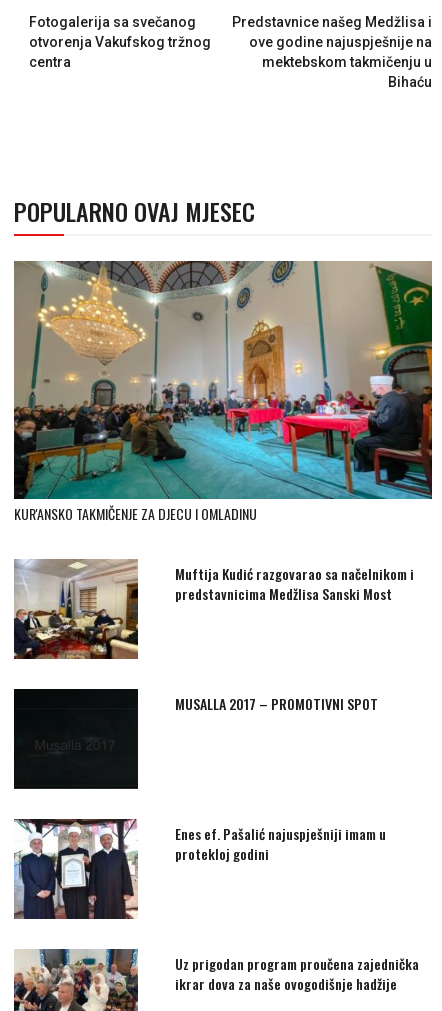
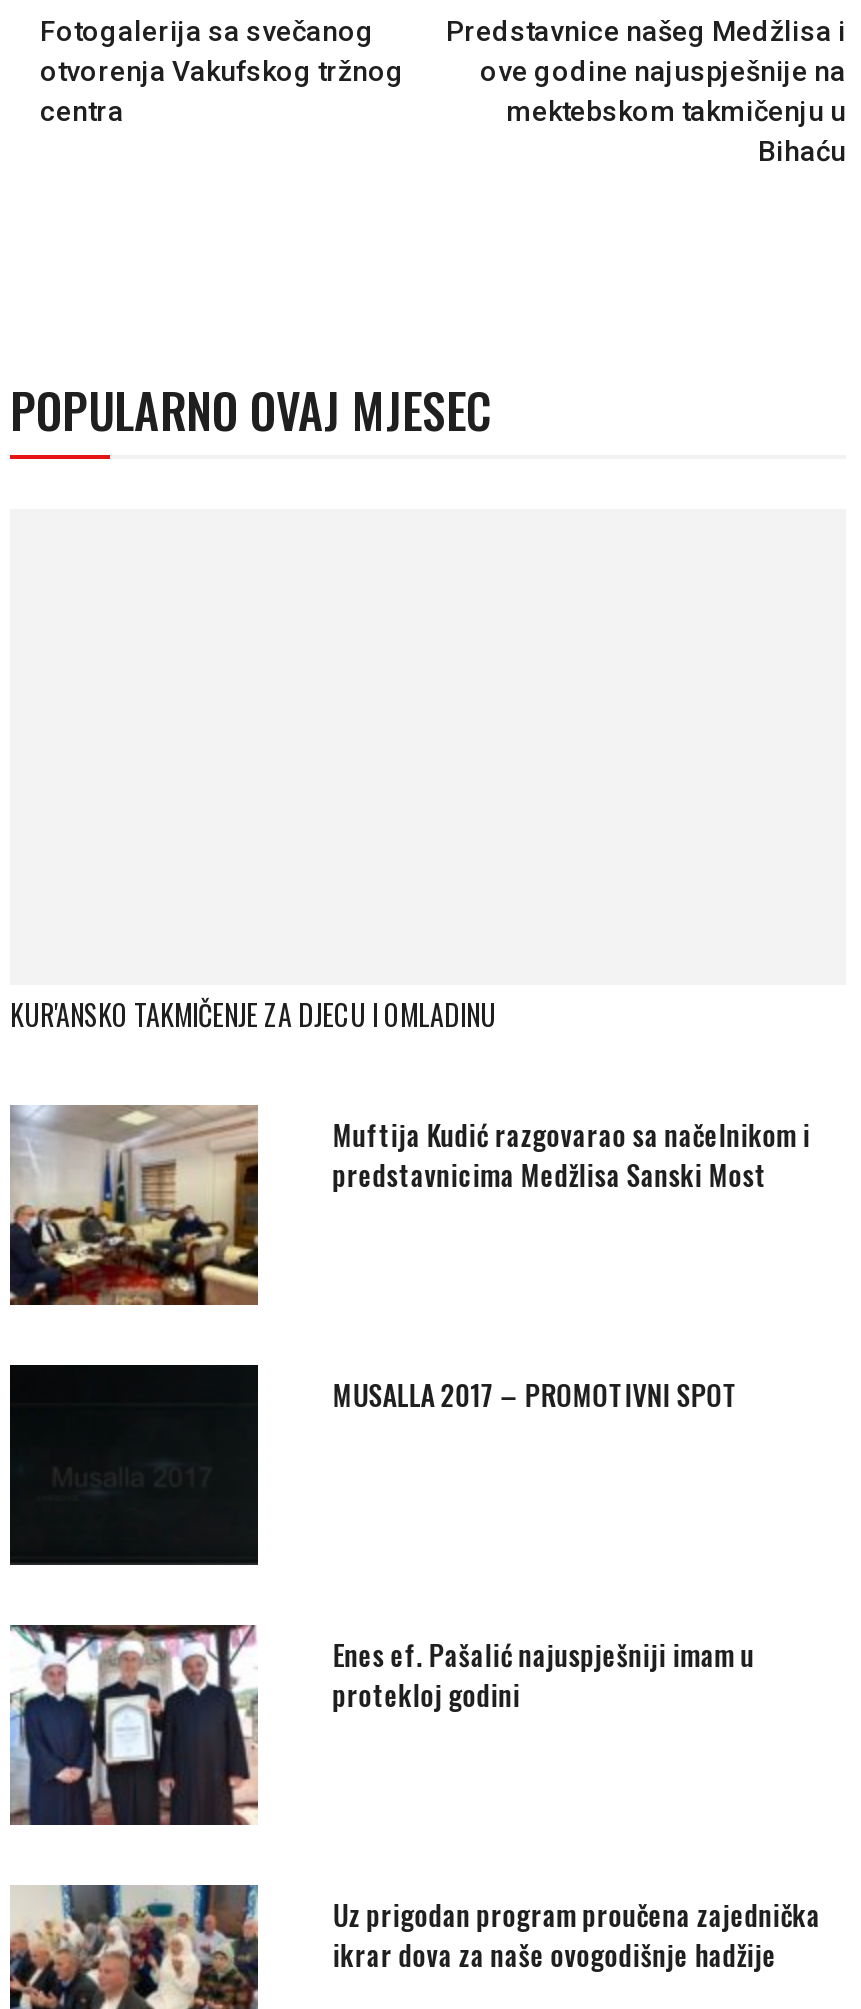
- [image]
